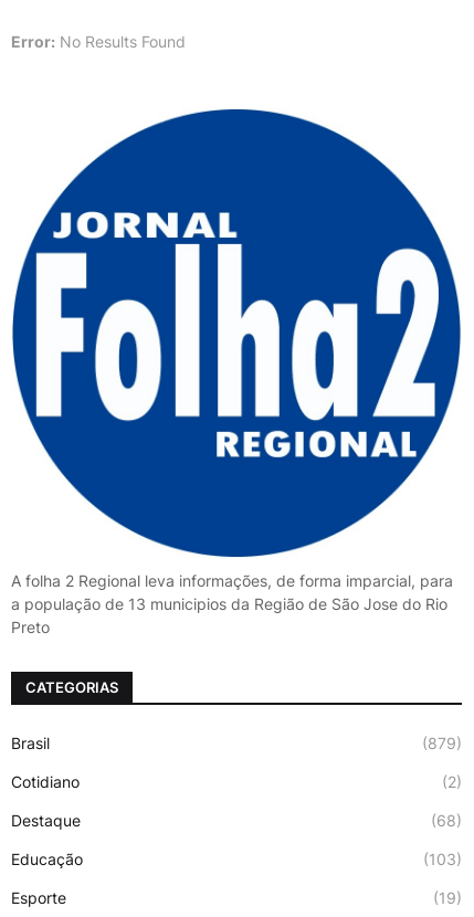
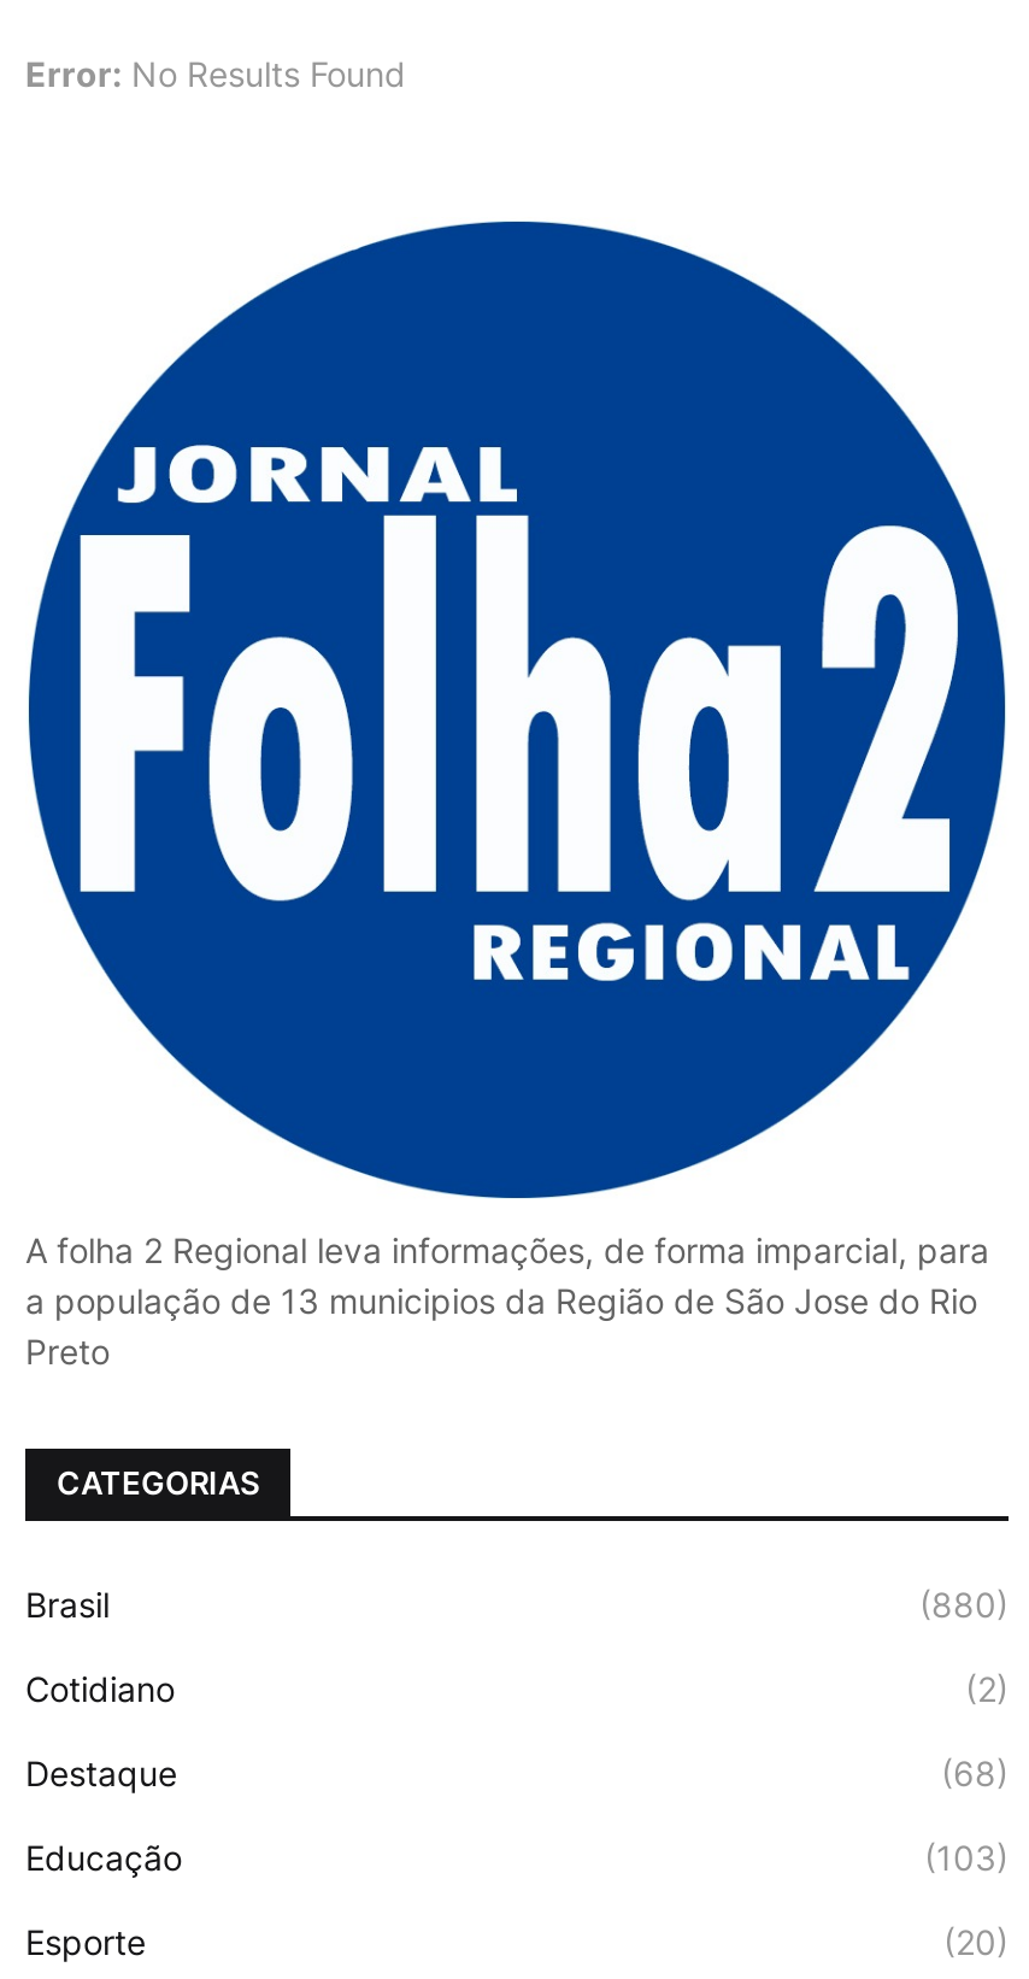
- (879)
+ (880)

- (19)
+ (20)
